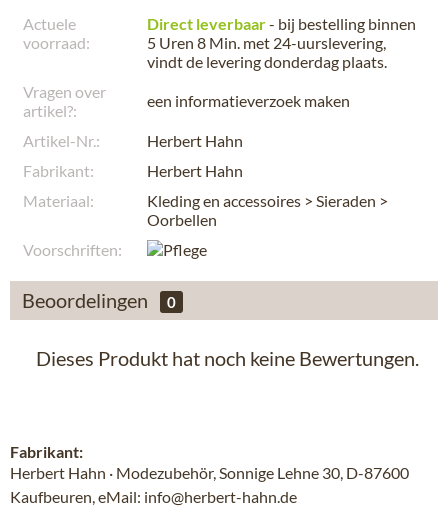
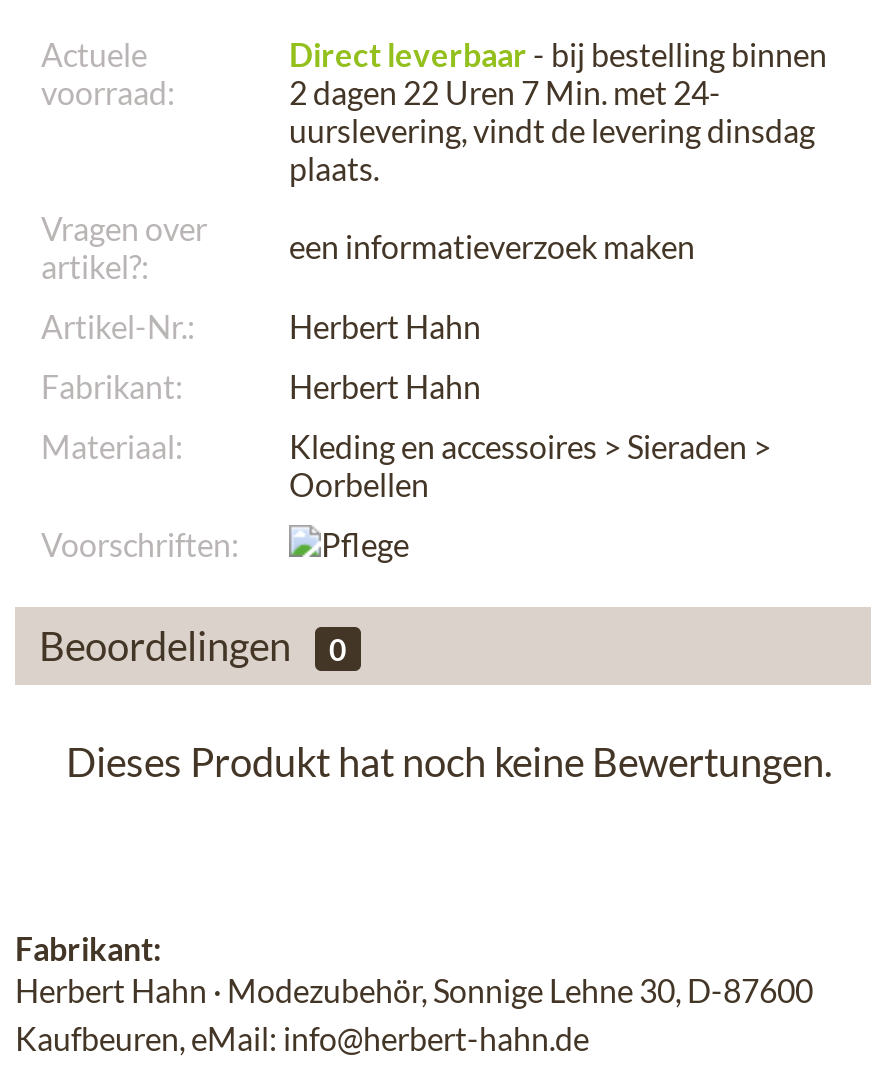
- 5 Uren 8 Min. met 24-uurslevering,
- vindt de leveringdonderdag plaats.
+ 2 dagen 22 Uren 7 Min. met 24-
+ uurslevering, vindt de levering dinsdag
+ plaats.
